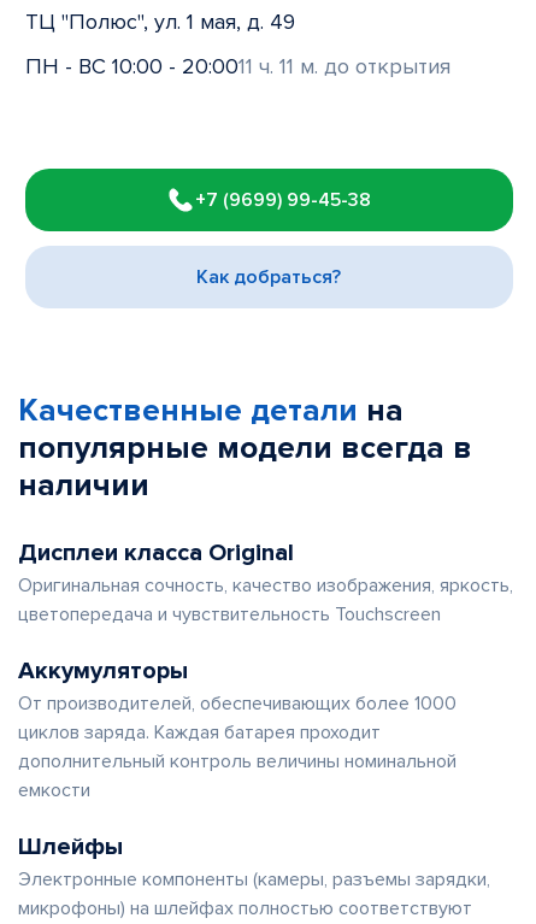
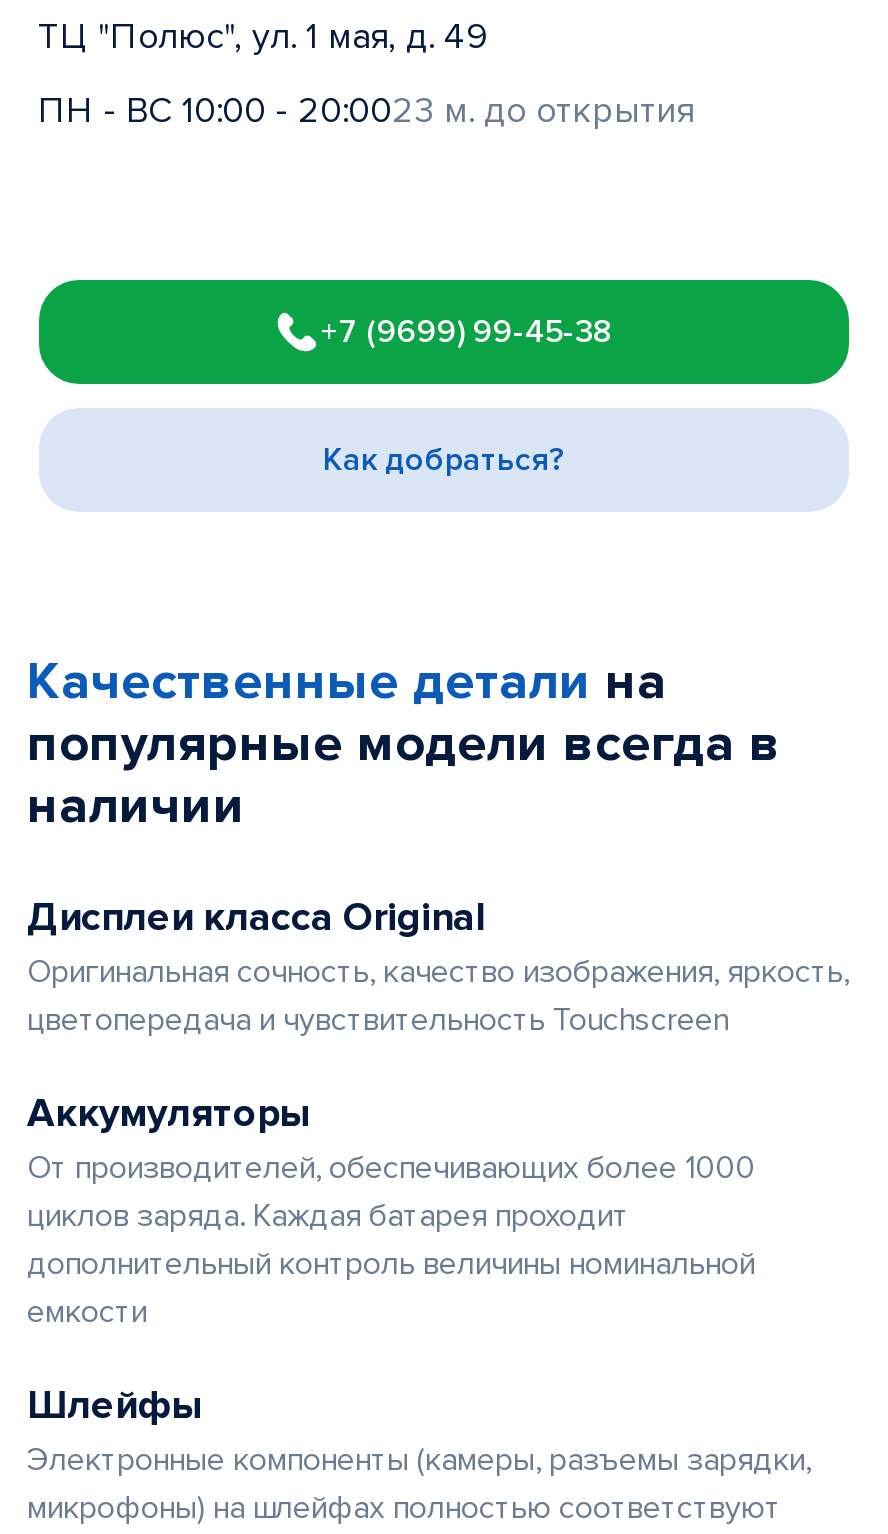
- ПН - ВС 10:00 - 20:0011 ч. 11 м. до открытия
+ ПН - ВС 10:00 - 20:0023 м. до открытия
